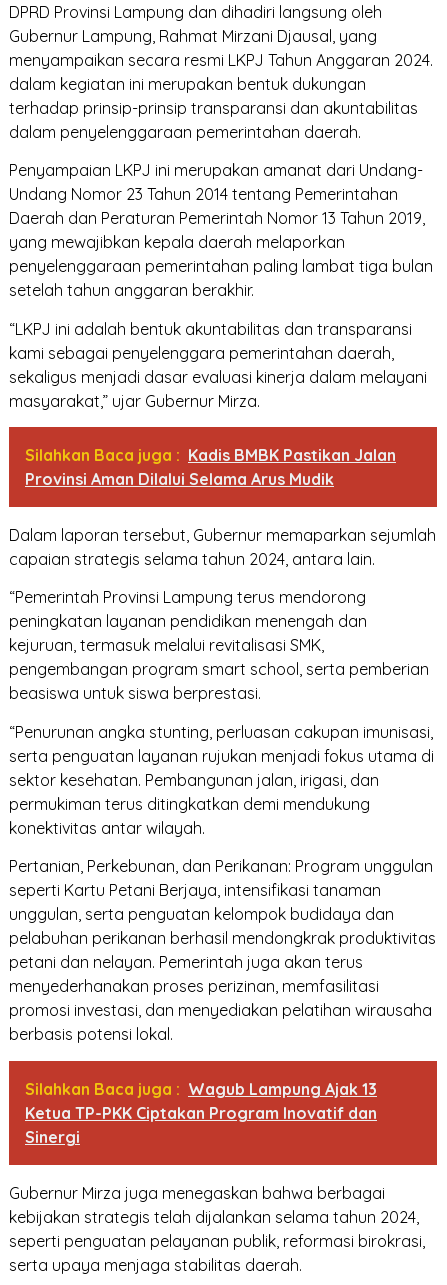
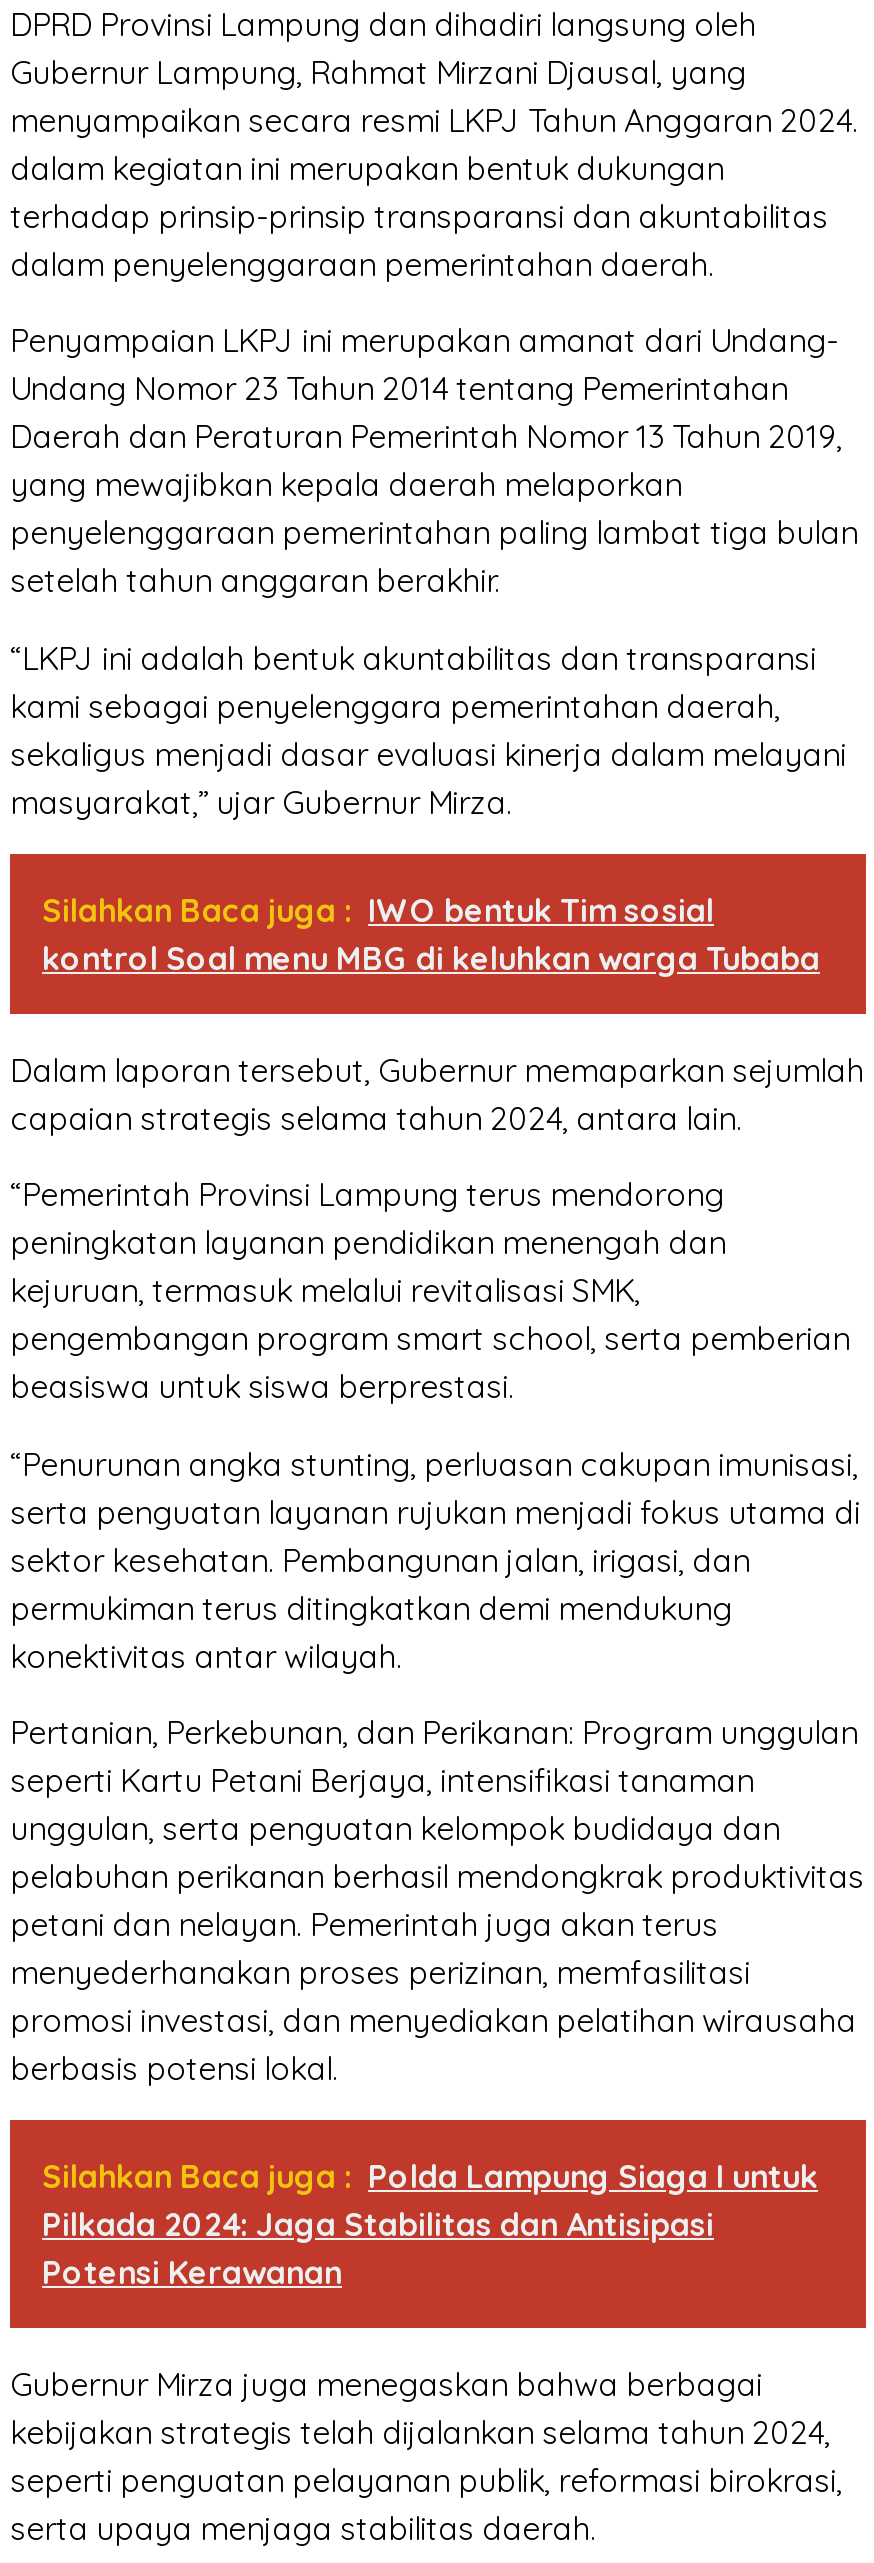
- Silahkan Baca juga : Kadis BMBK Pastikan Jalan
- Provinsi Aman Dilalui Selama Arus Mudik
+ Silahkan Baca juga : IWO bentuk Tim sosial
+ kontrol Soal menu MBG di keluhkan warga Tubaba

- Silahkan Baca juga : Wagub Lampung Ajak 13
- Ketua TP-PKK Ciptakan Program Inovatif dan
- Sinergi
+ Silahkan Baca juga : Polda Lampung Siaga I untuk
+ Pilkada 2024: Jaga Stabilitas dan Antisipasi
+ Potensi Kerawanan
